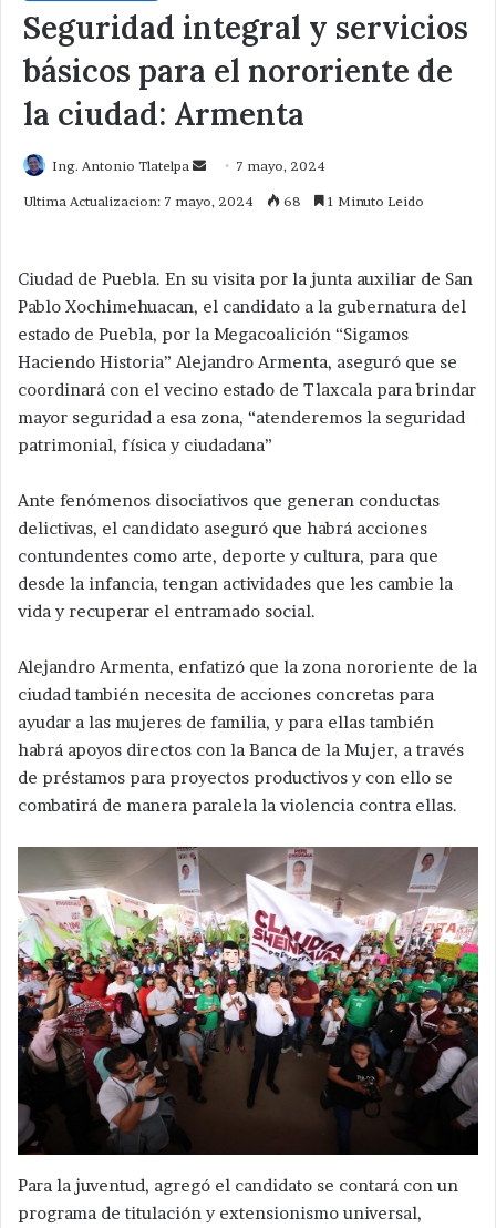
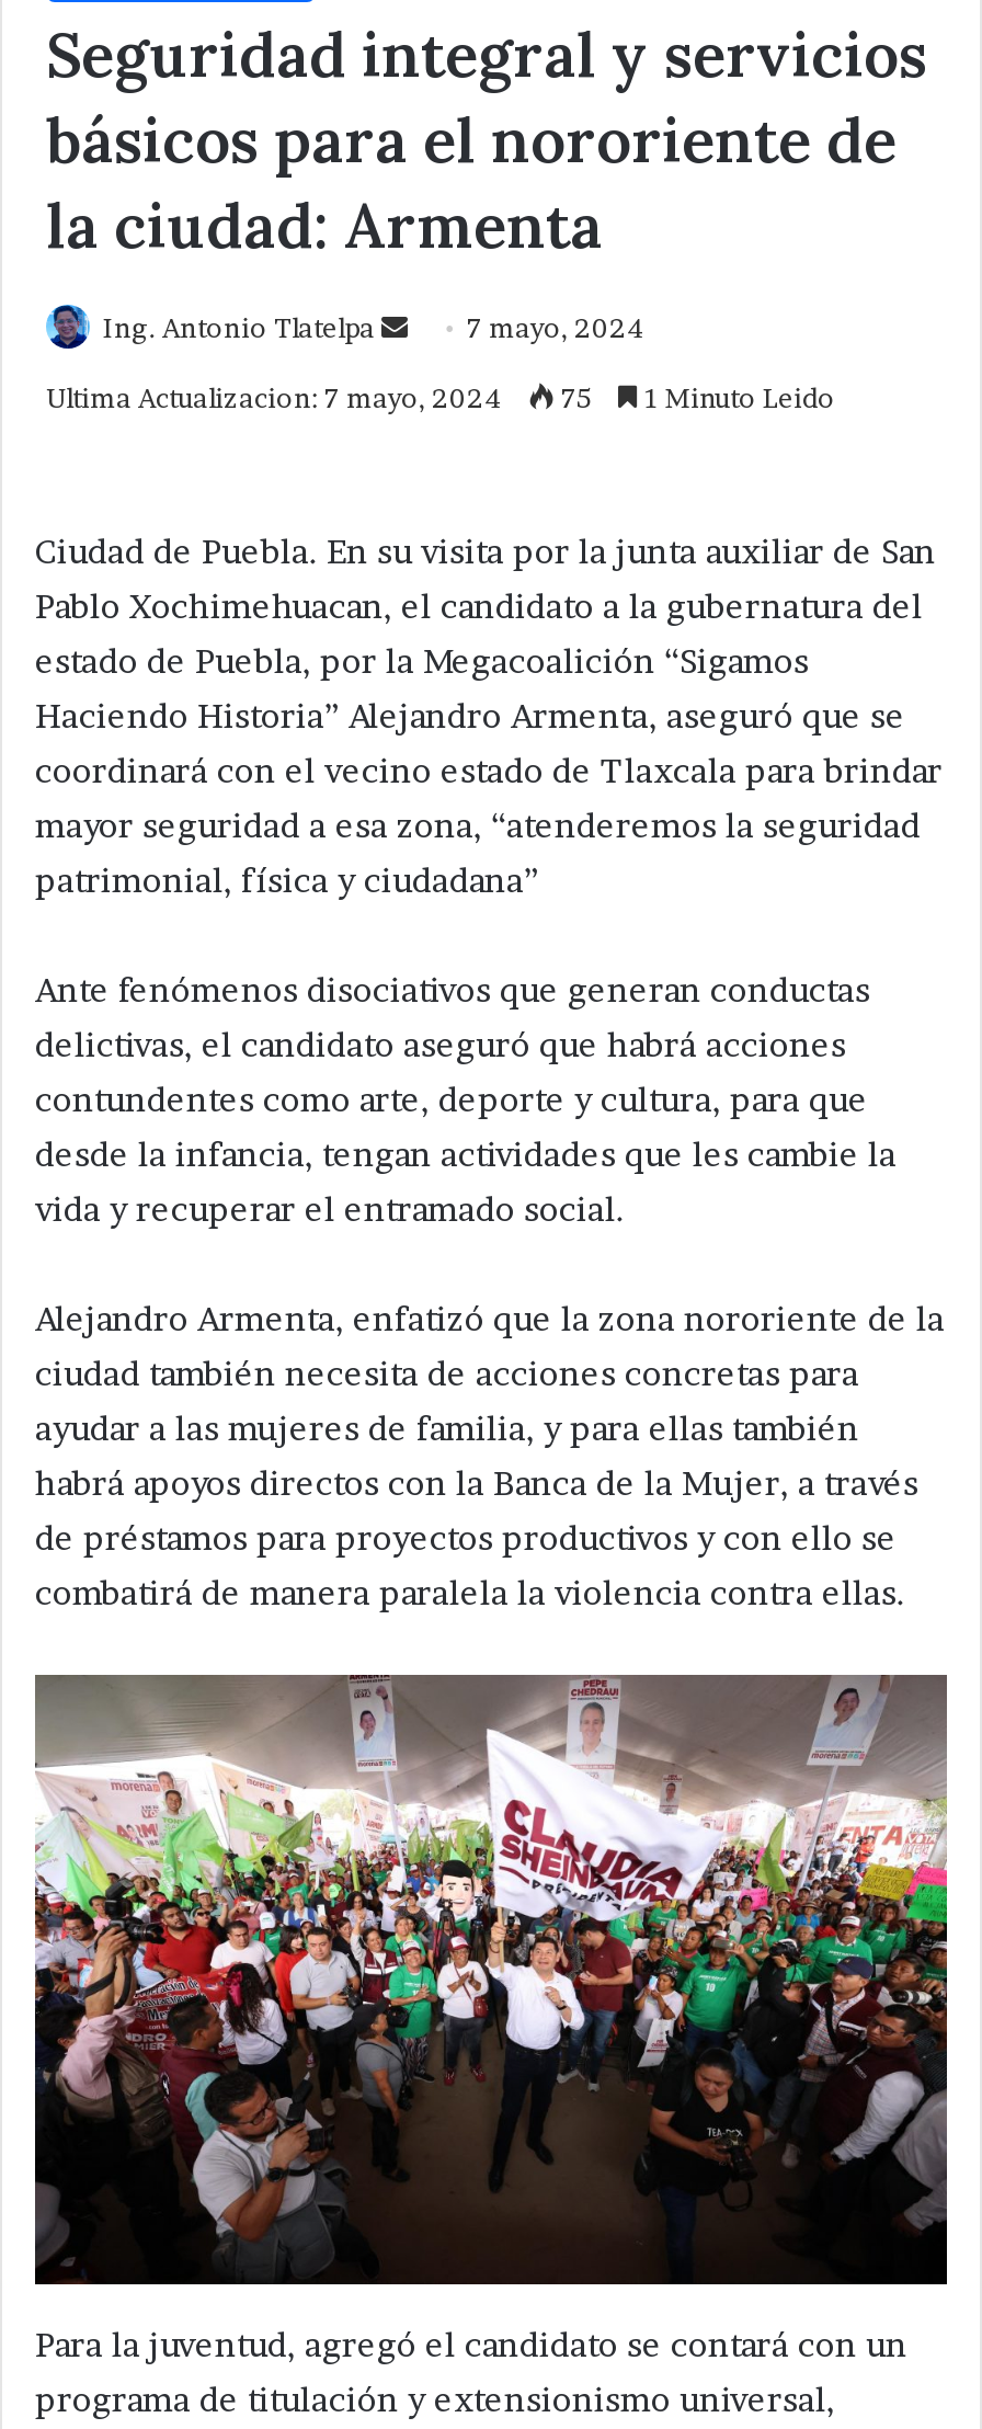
- Ultima Actualizacion: 7 mayo, 2024 68 1 Minuto Leido
+ Ultima Actualizacion: 7 mayo, 2024 75 1 Minuto Leido
